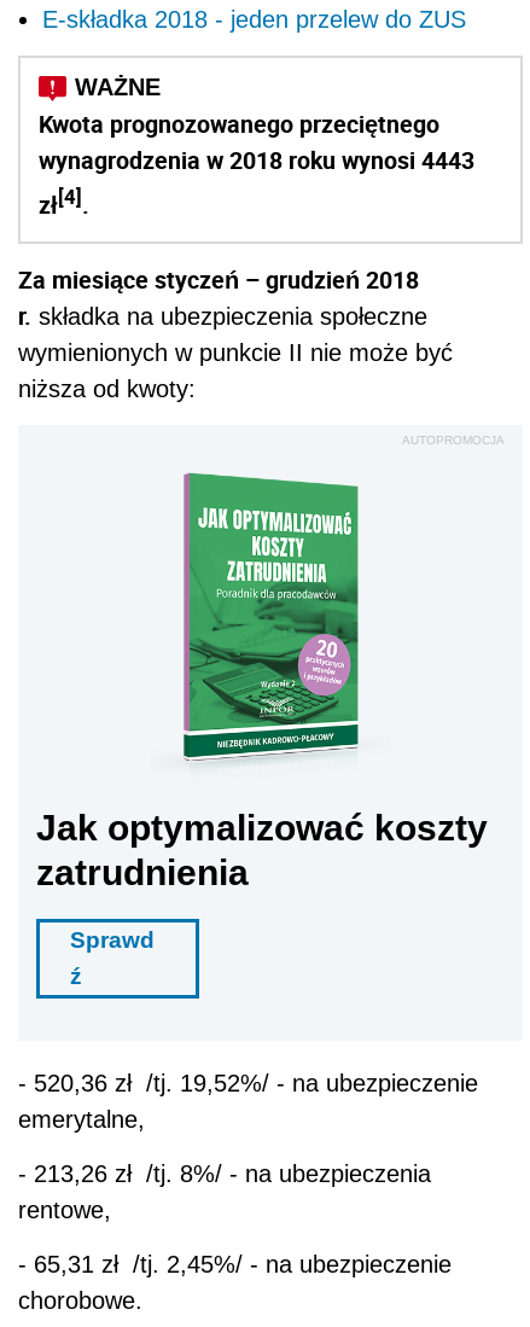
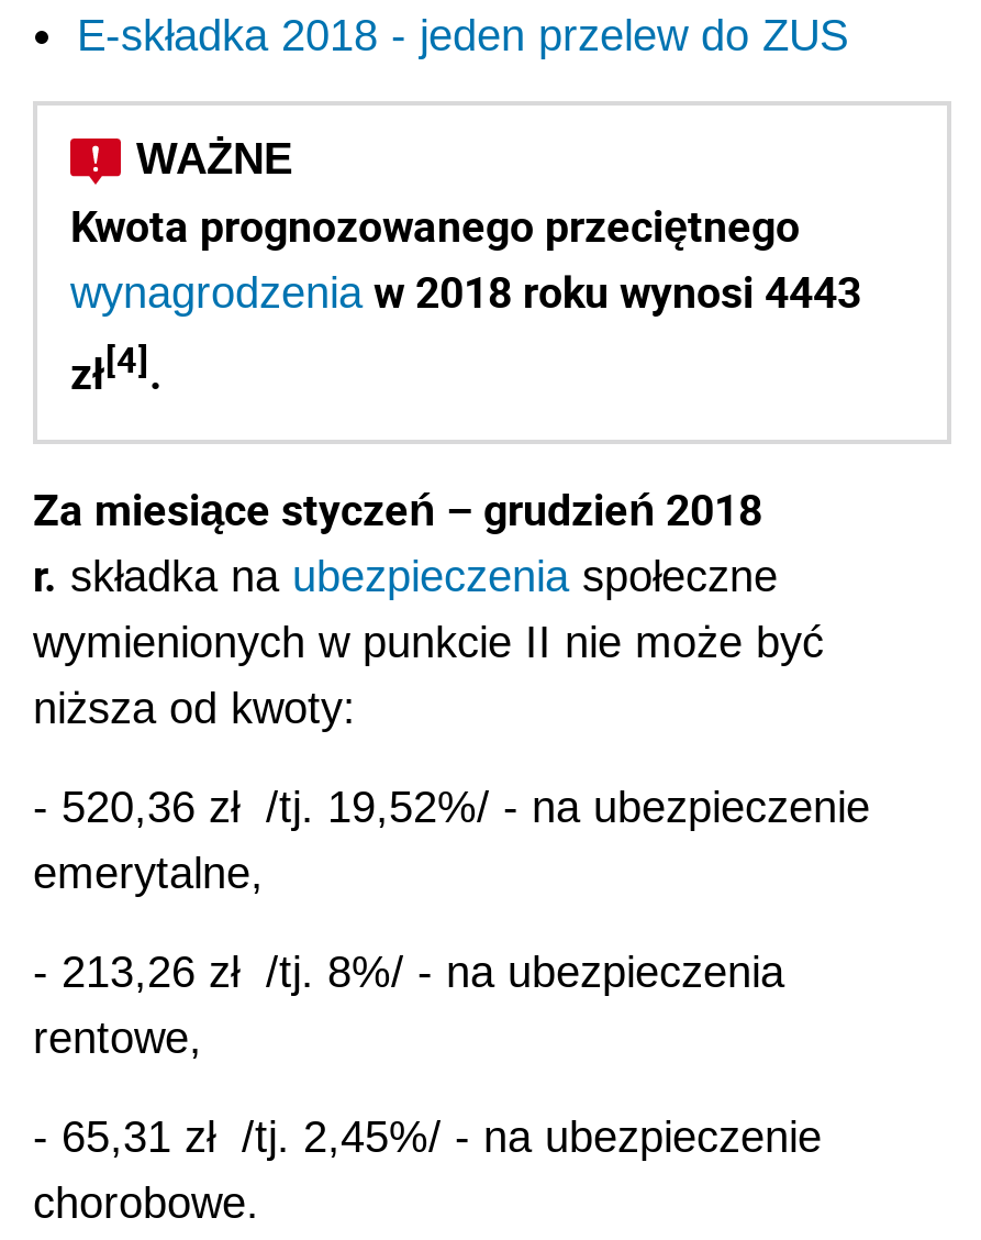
- AUTOPROMOCJA

- [image]
- Jak optymalizować koszty
- zatrudnienia
- Sprawd
- ź
